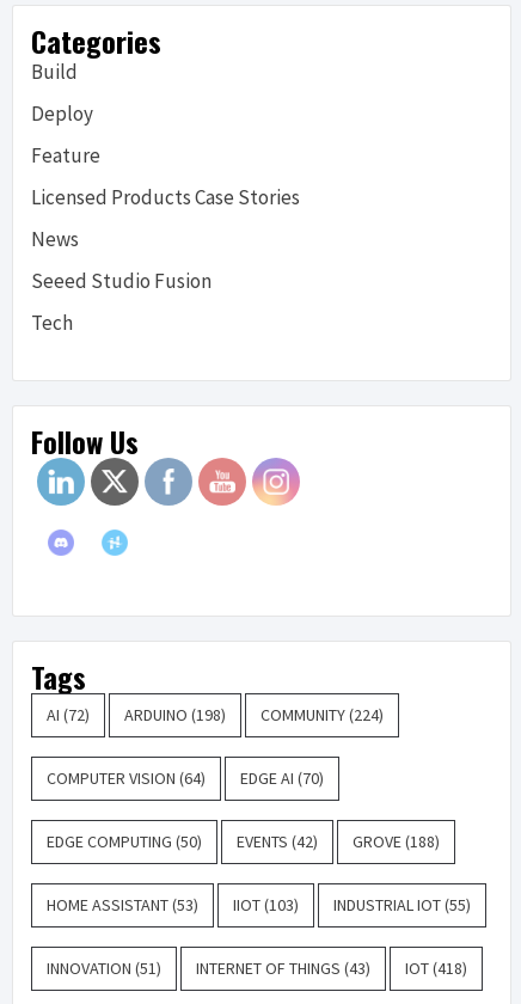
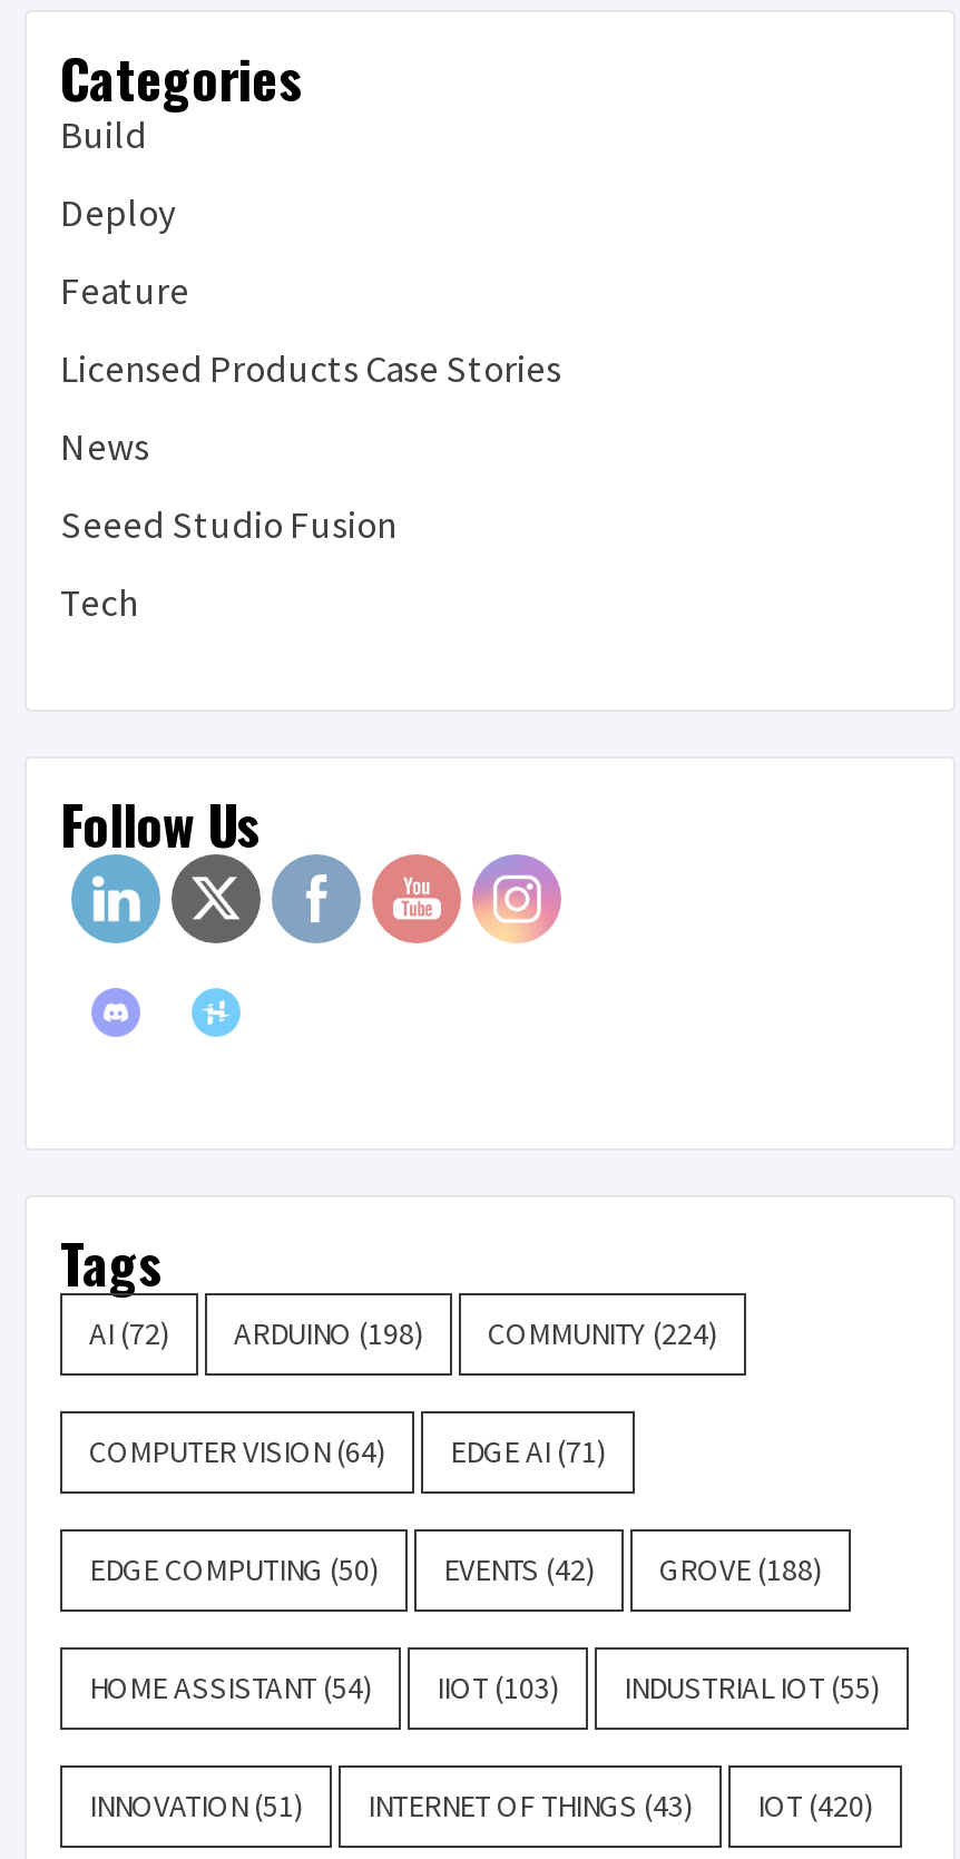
- COMPUTER VISION (64) EDGE AI (70)
+ COMPUTER VISION (64) EDGE AI (71)

- HOME ASSISTANT (53)
+ HOME ASSISTANT (54)

- INNOVATION (51) INTERNET OF THINGS (43) IOT (418)
+ INNOVATION (51) INTERNET OF THINGS (43) IOT (420)
